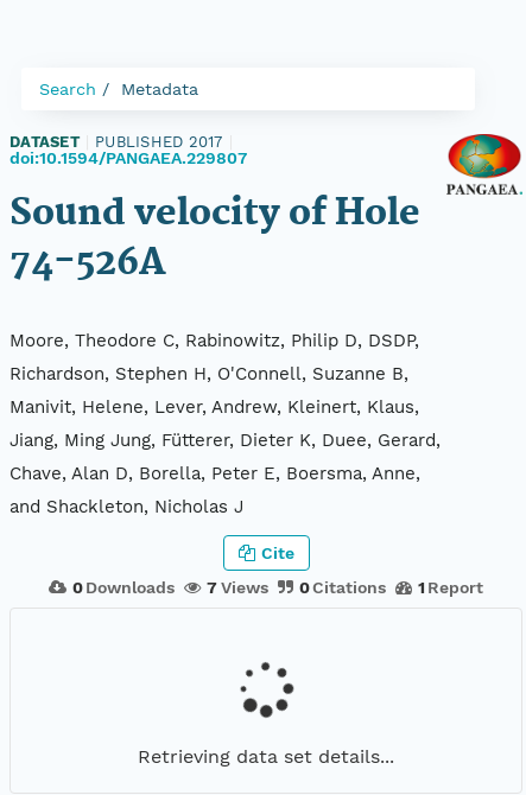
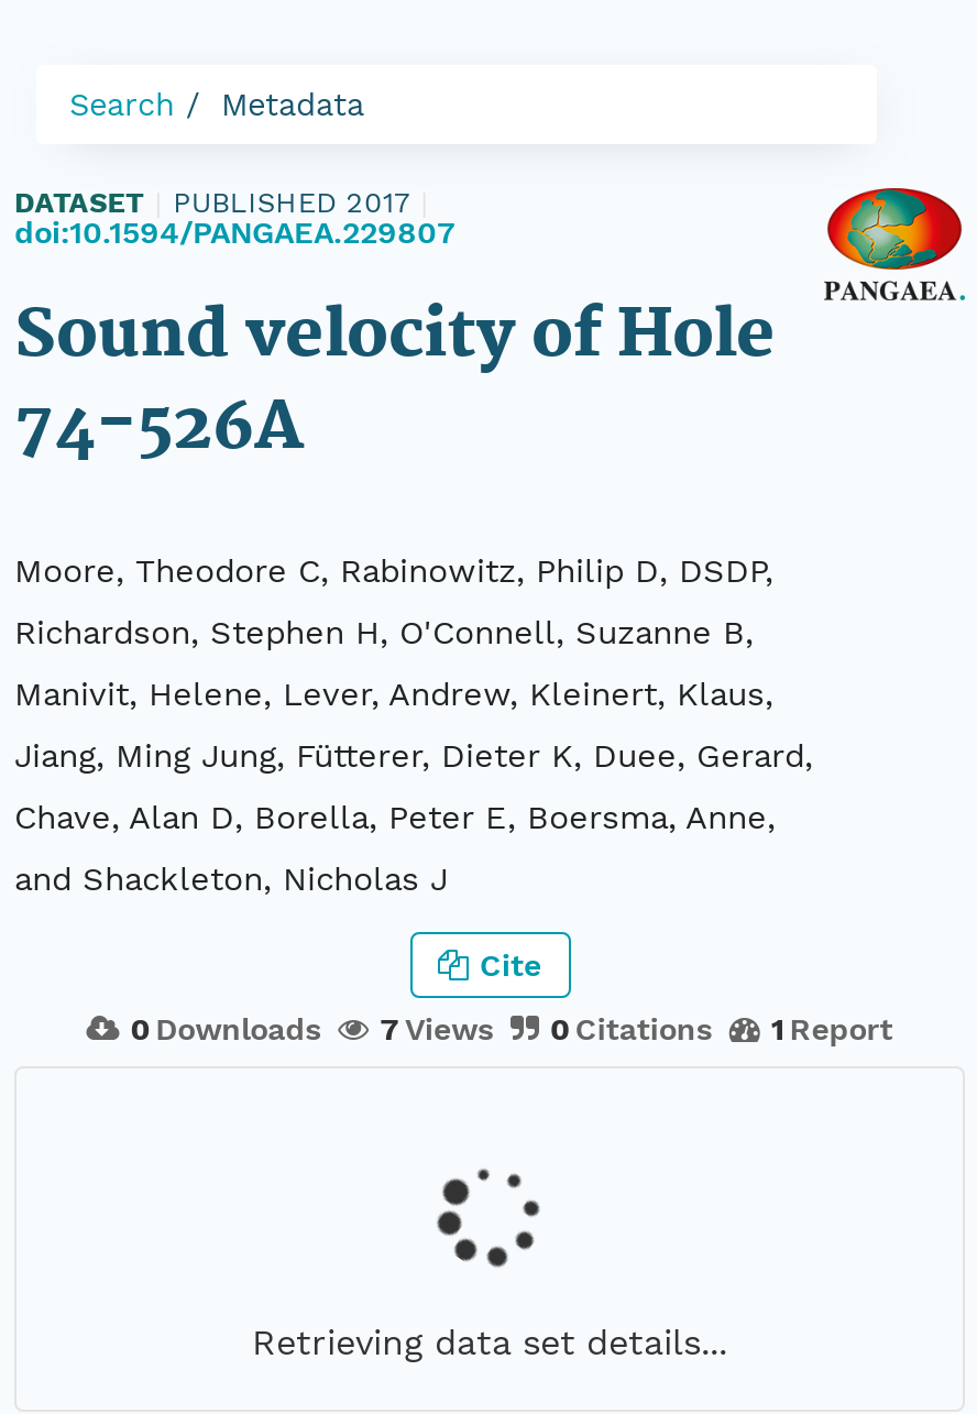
- [image]
+ [image]
